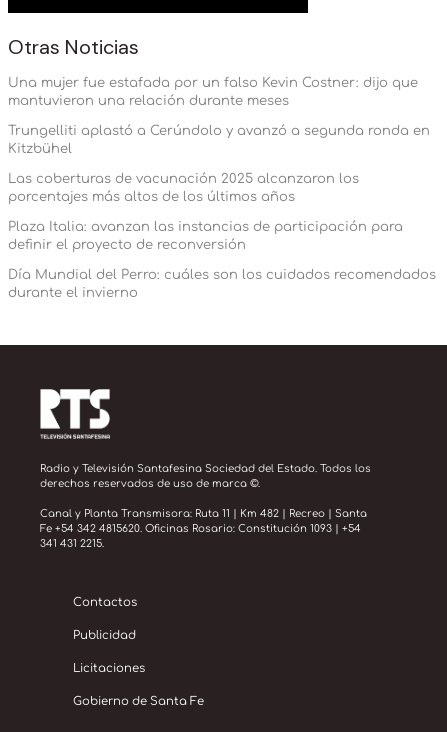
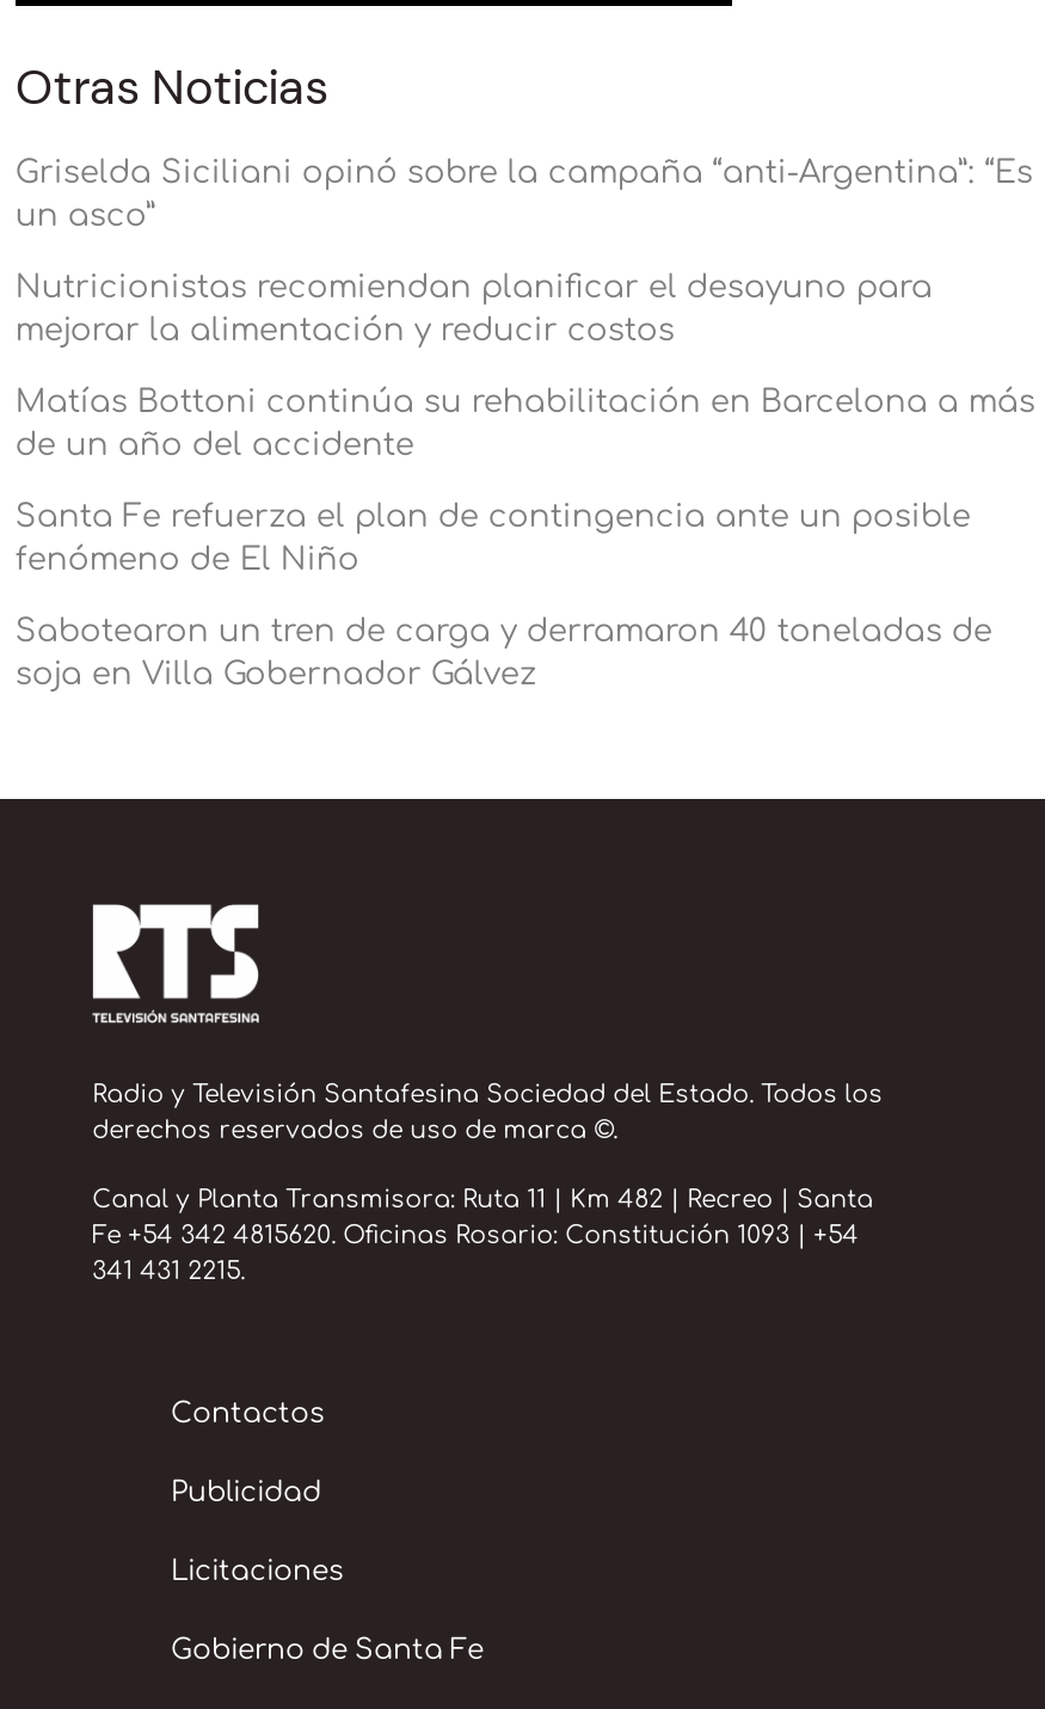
- Una mujer fue estafada por un falso Kevin Costner: dijo que
- mantuvieron una relación durante meses
+ Griselda Siciliani opinó sobre la campaña “anti-Argentina”: “Es
+ un asco”

- Trungelliti aplastó a Cerúndolo y avanzó a segunda ronda en
- Kitzbühel
+ Nutricionistas recomiendan planificar el desayuno para
+ mejorar la alimentación y reducir costos

- Las coberturas de vacunación 2025 alcanzaron los
- porcentajes más altos de los últimos años
+ Matías Bottoni continúa su rehabilitación en Barcelona a más
+ de un año del accidente

- Plaza Italia: avanzan las instancias de participación para
- definir el proyecto de reconversión
+ Santa Fe refuerza el plan de contingencia ante un posible
+ fenómeno de El Niño

- Día Mundial del Perro: cuáles son los cuidados recomendados
- durante el invierno
+ Sabotearon un tren de carga y derramaron 40 toneladas de
+ soja en Villa Gobernador Gálvez
